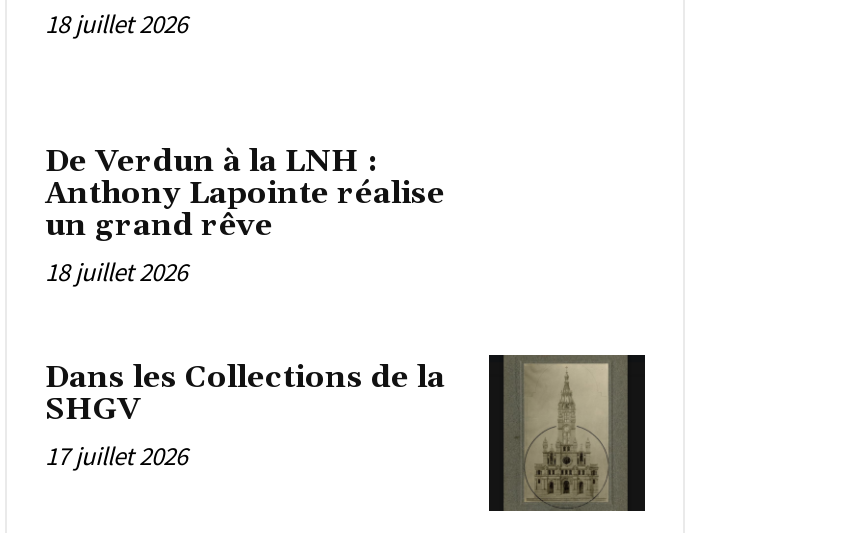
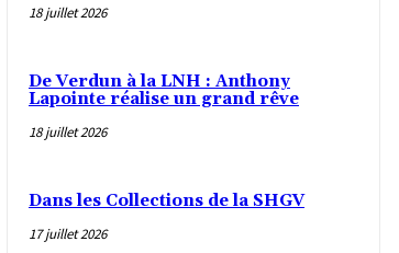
- [image]
